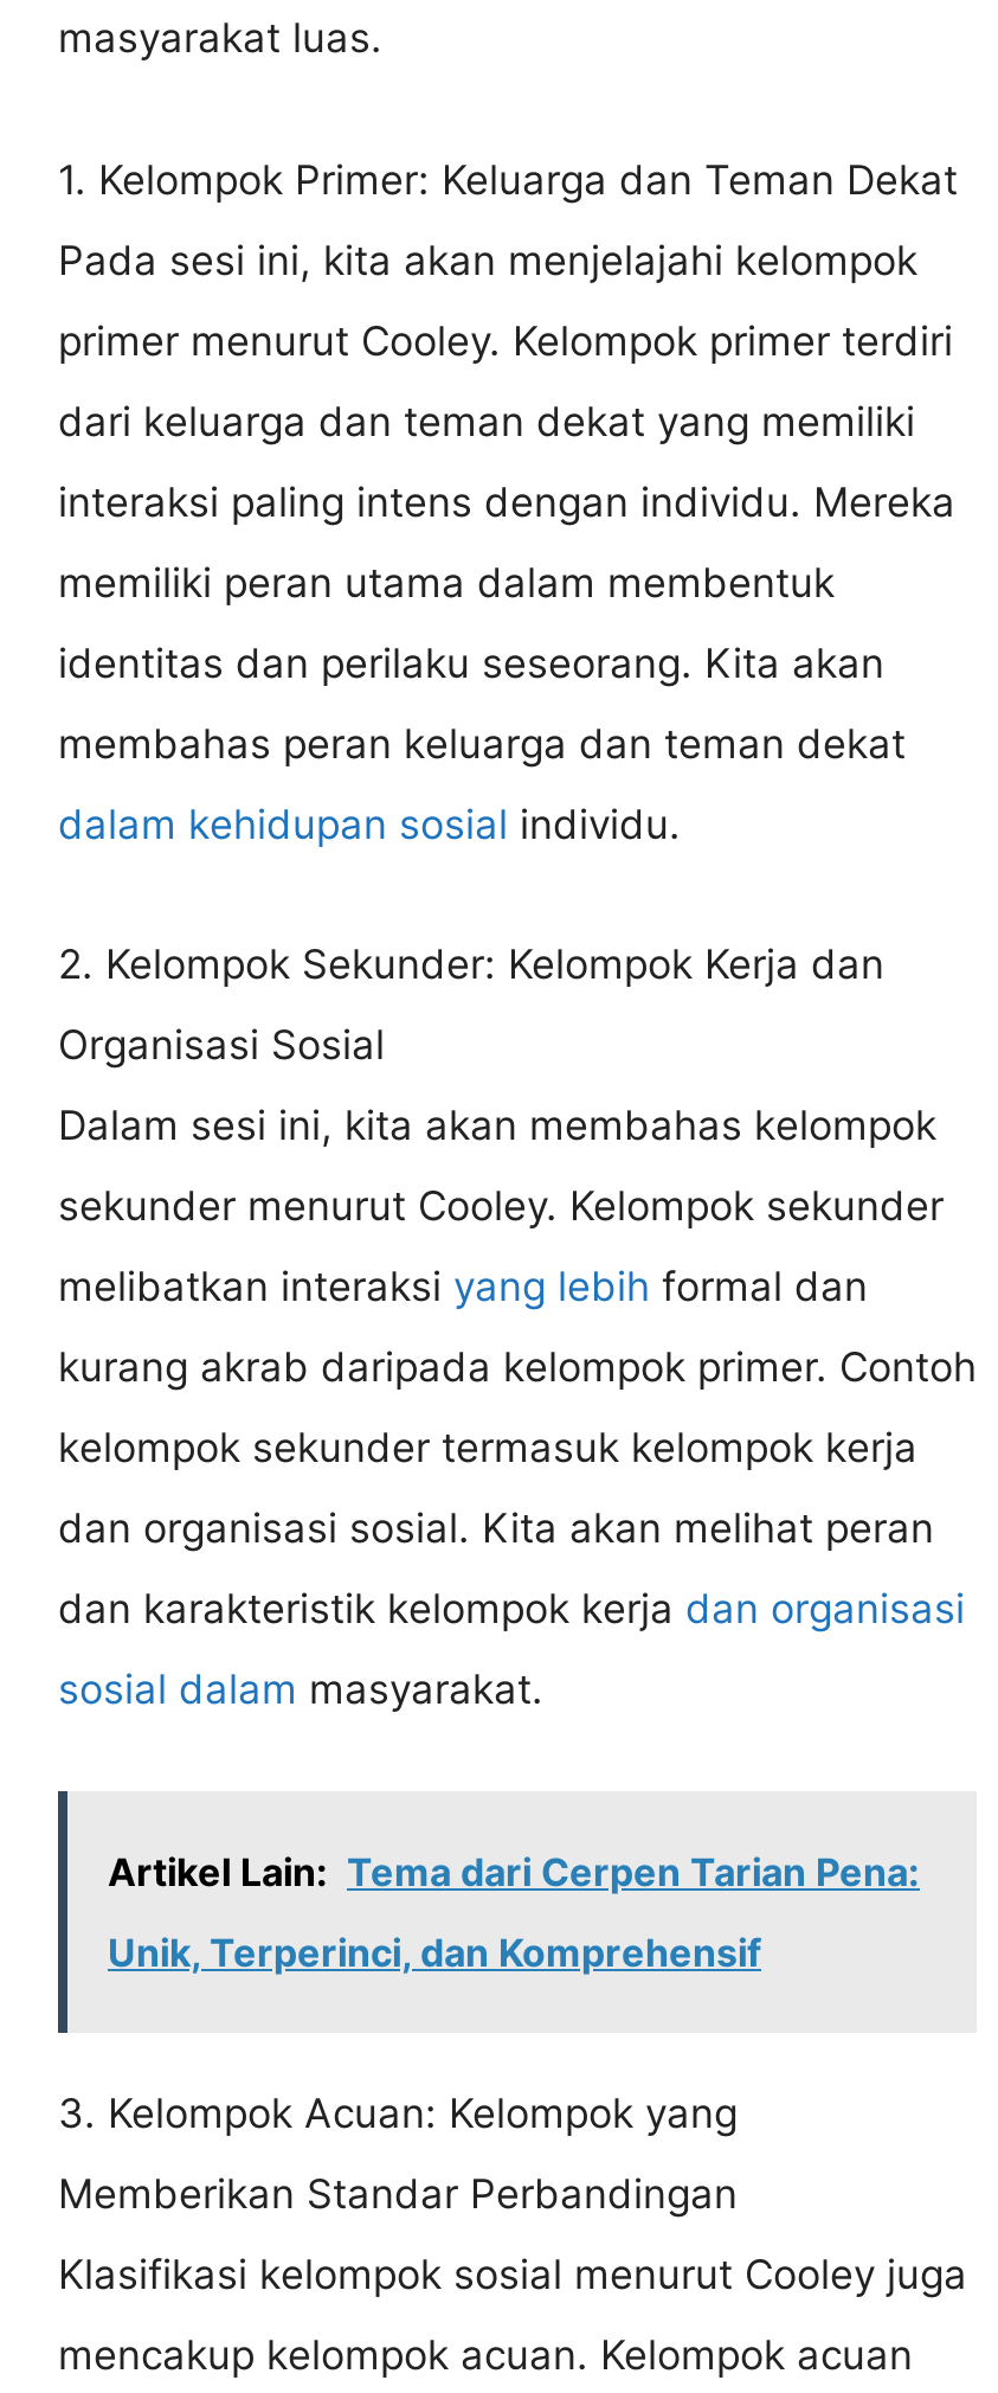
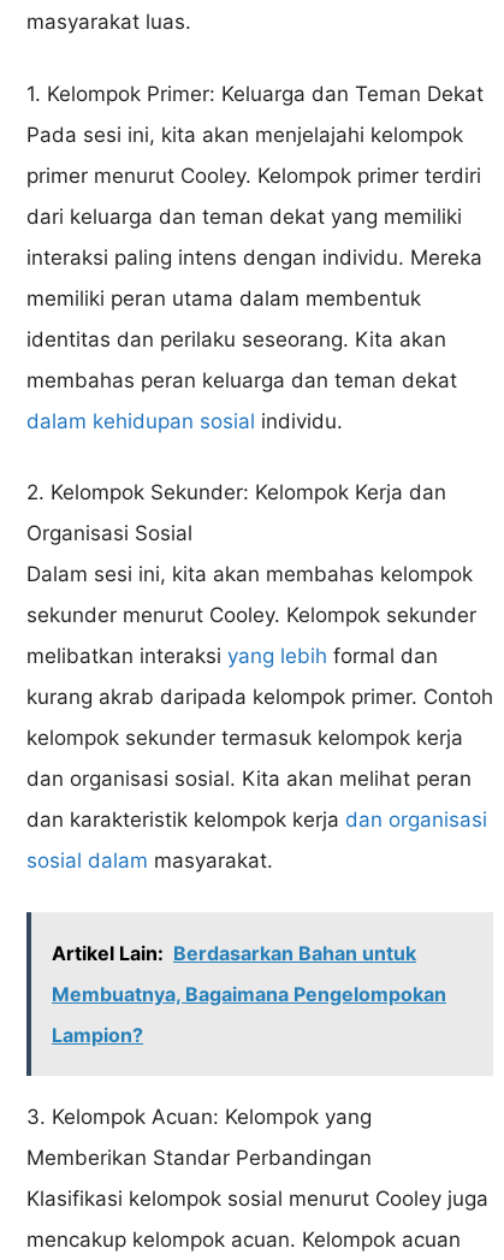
- Artikel Lain: Tema dari Cerpen Tarian Pena:
- Unik, Terperinci, dan Komprehensif
+ Artikel Lain: Berdasarkan Bahan untuk
+ Membuatnya, Bagaimana Pengelompokan
+ Lampion?
